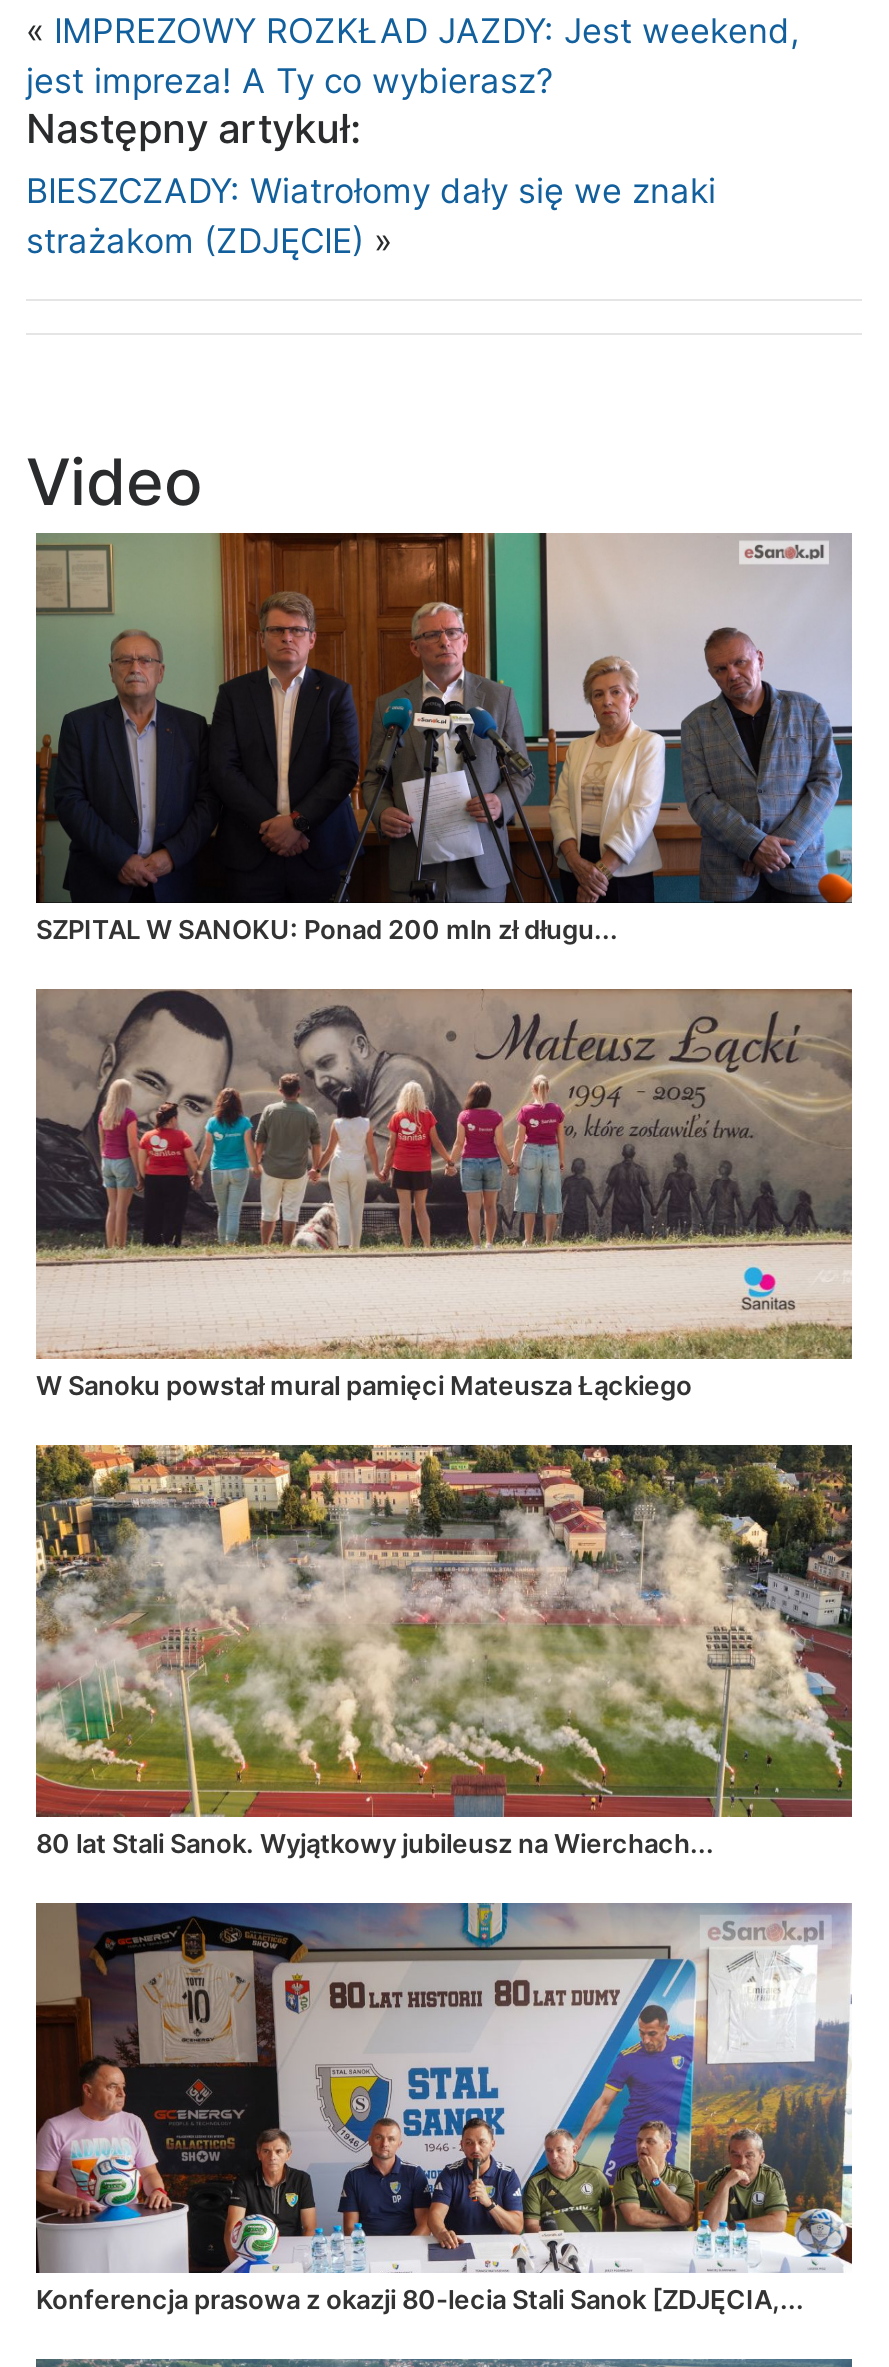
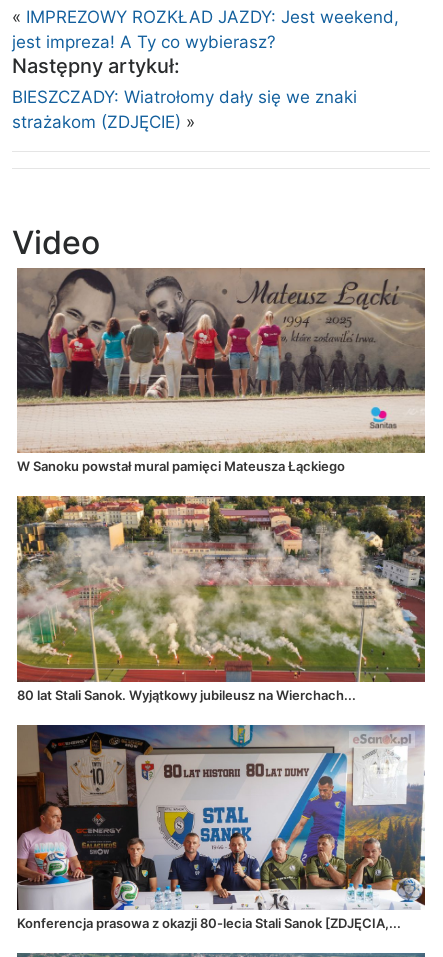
- [image]
- SZPITAL W SANOKU: Ponad 200 mln zł długu...
